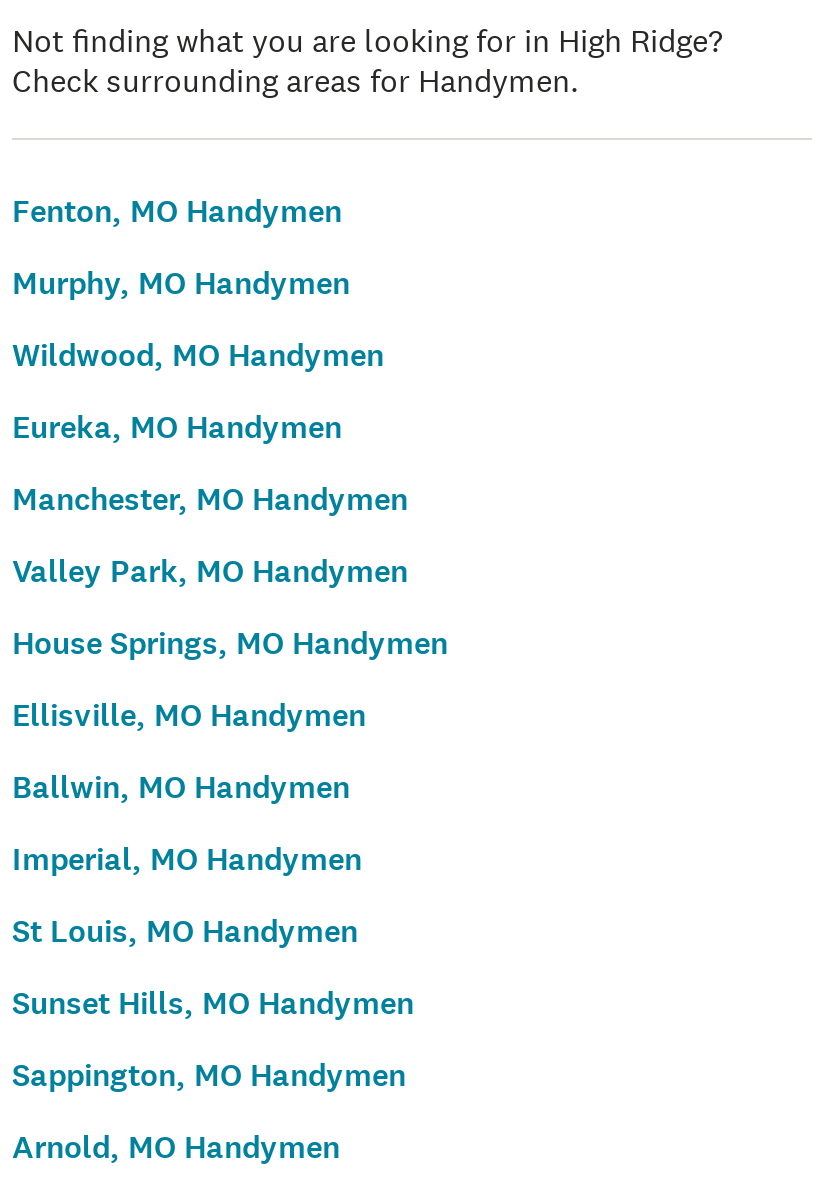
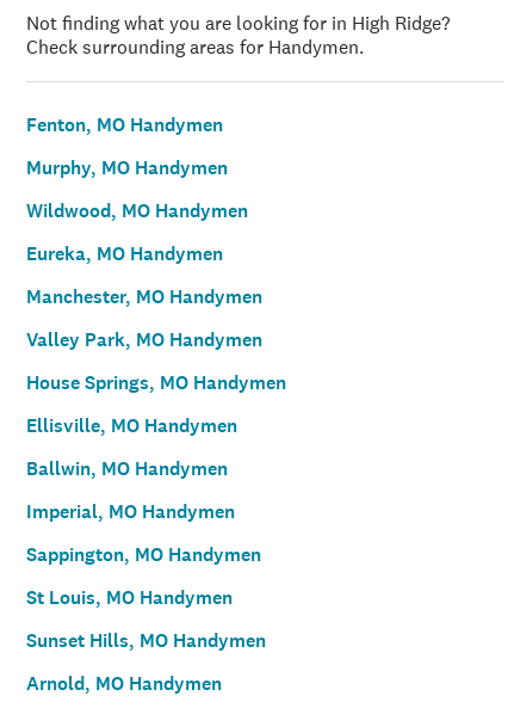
moved down: St Louis, MO Handymen | Sunset Hills, MO Handymen

moved up: Sappington, MO Handymen
